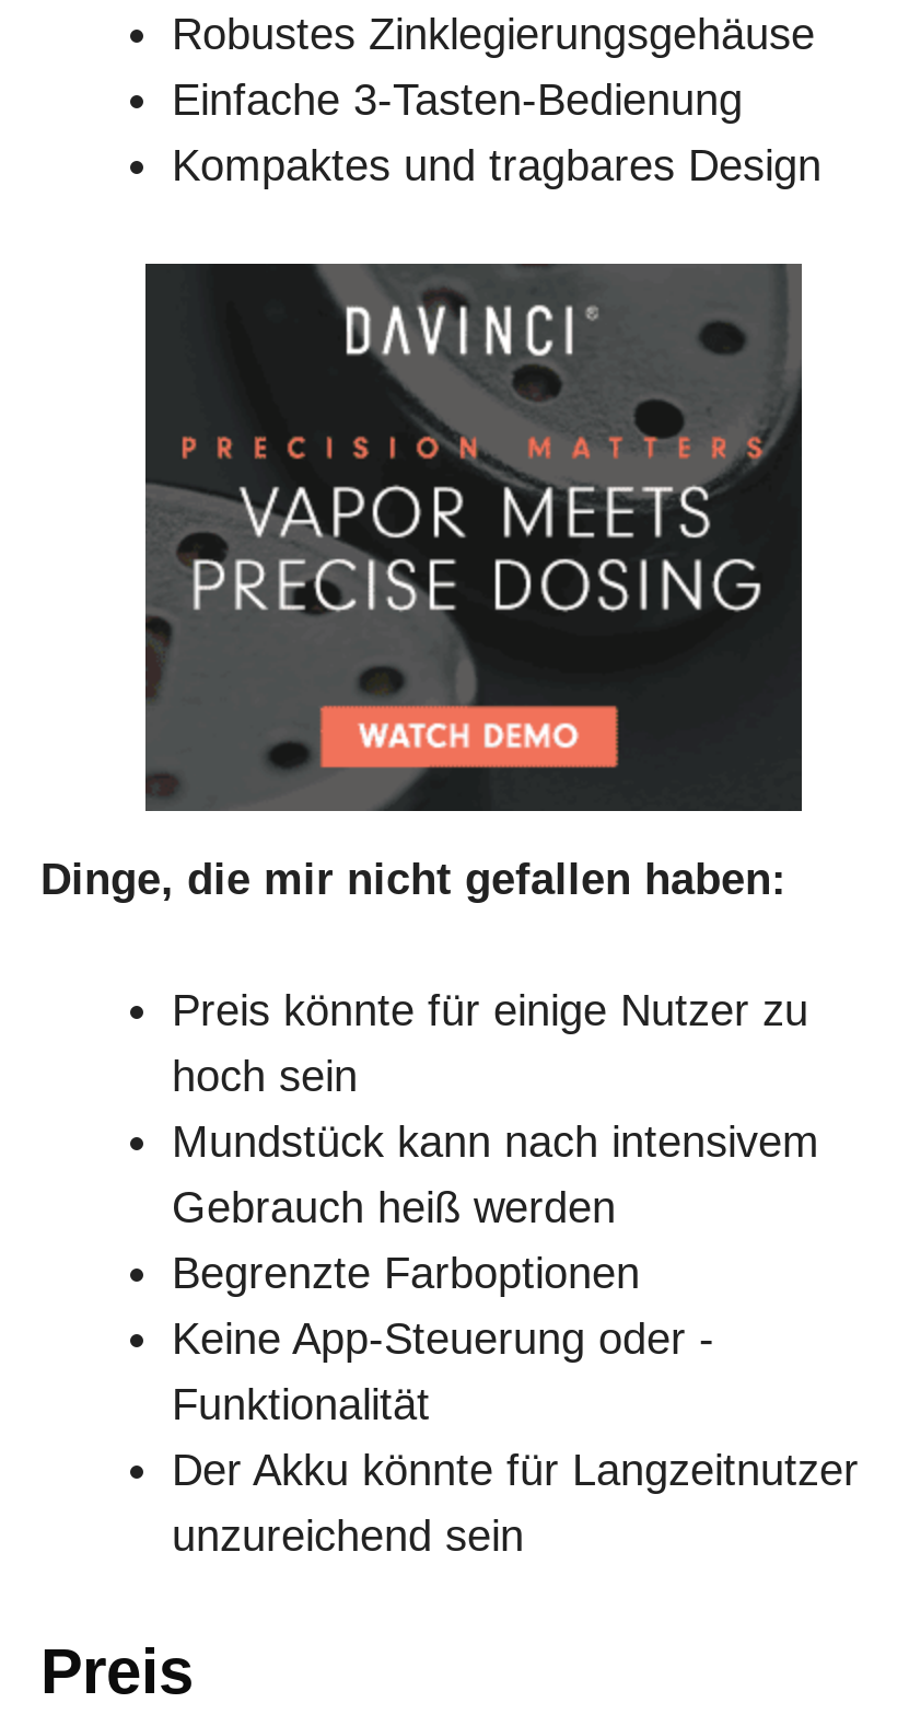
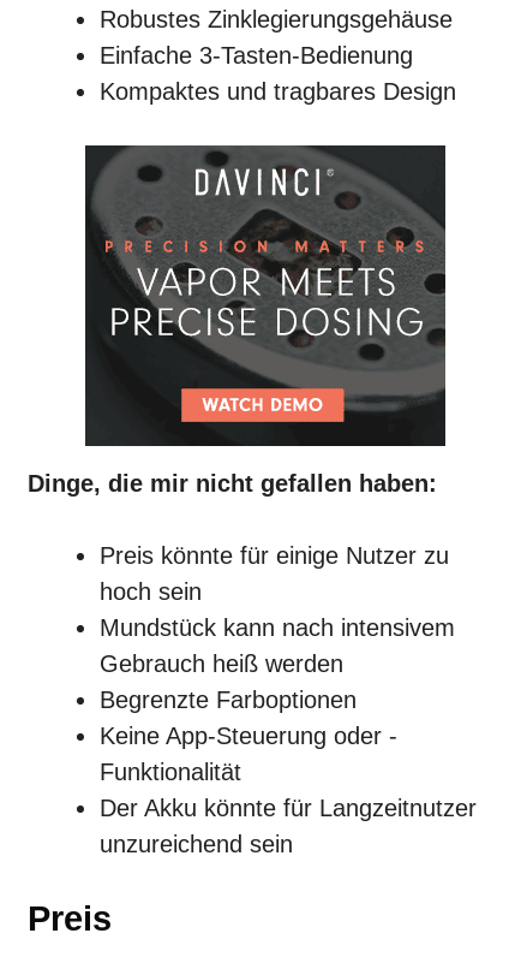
- [image]
+ [image]
